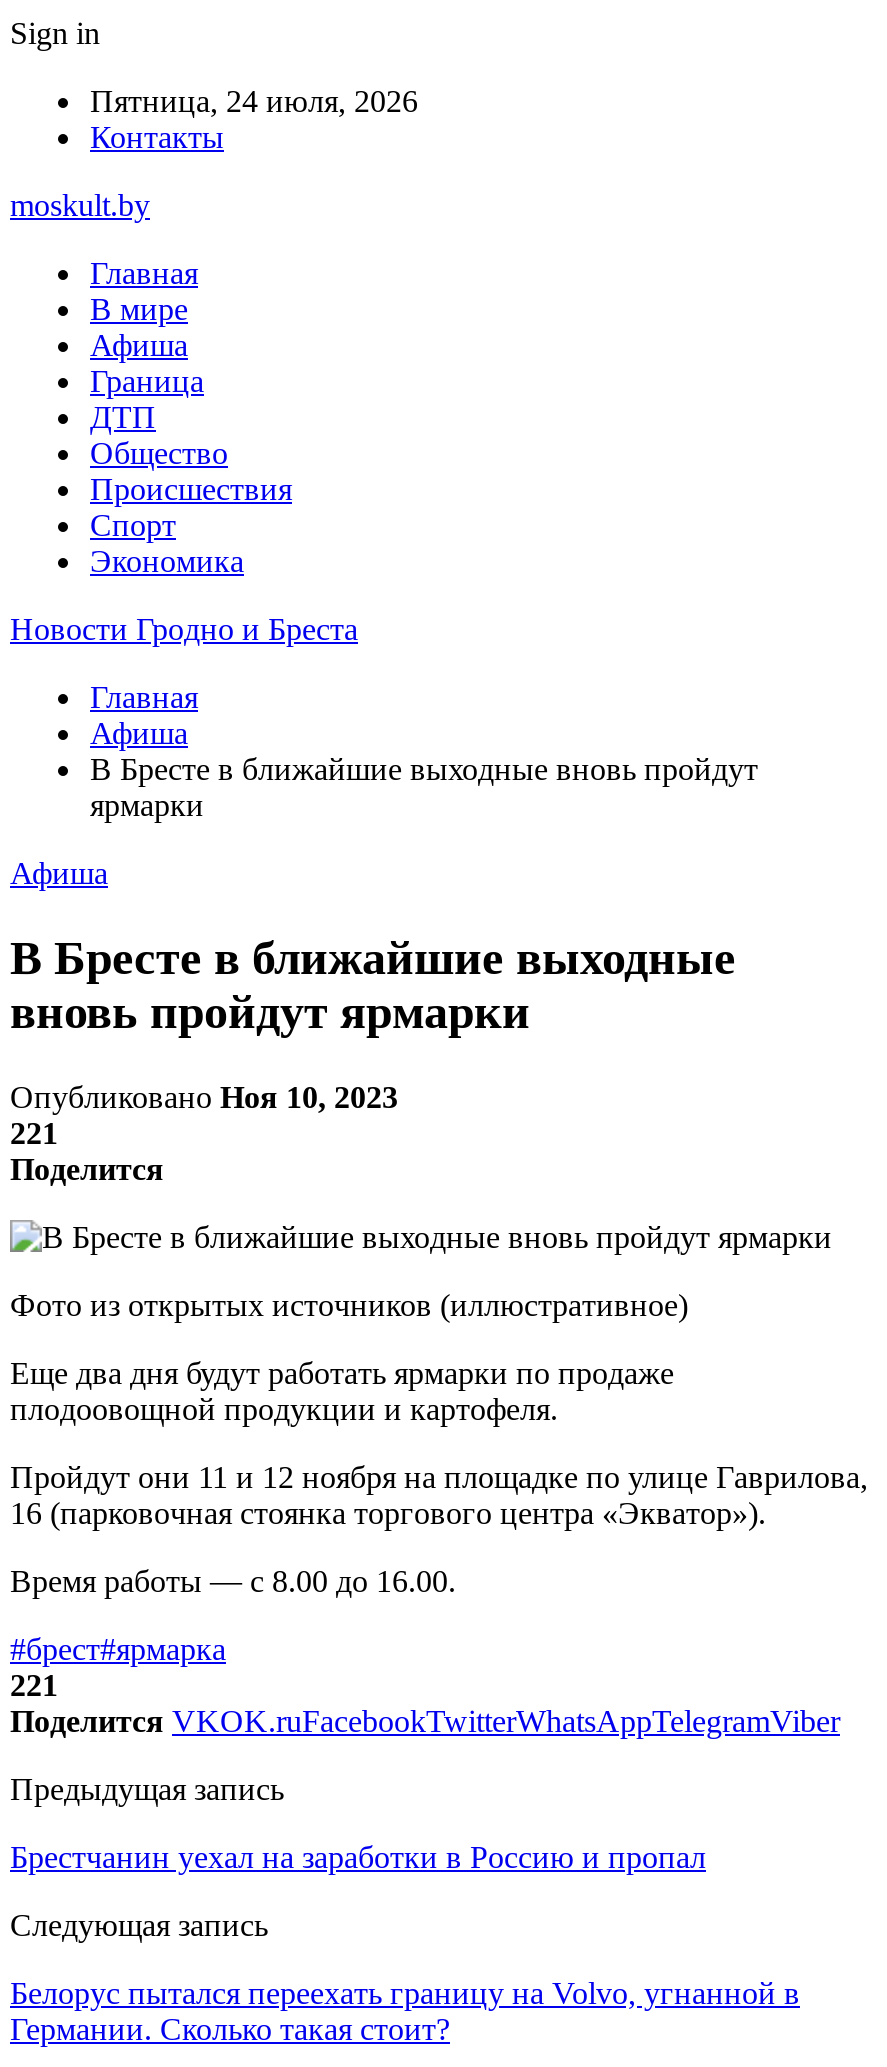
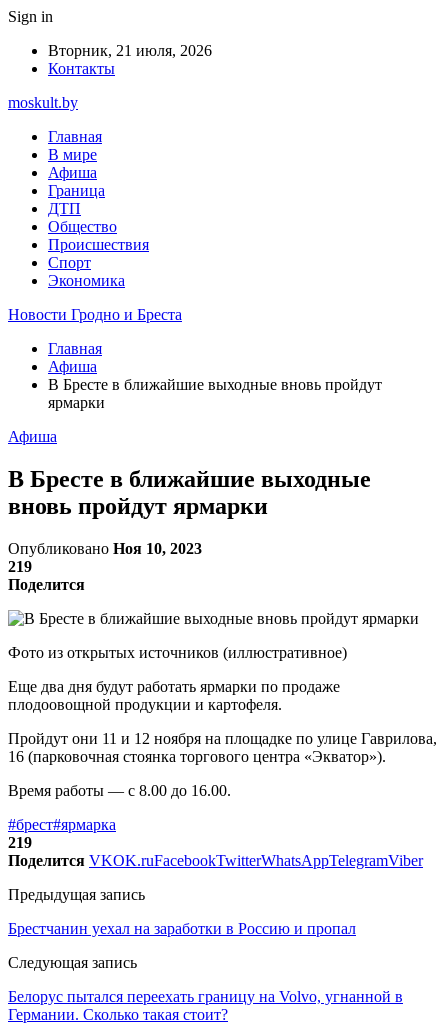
- Пятница, 24 июля, 2026
+ Вторник, 21 июля, 2026

- 221
+ 219

- 221
+ 219
